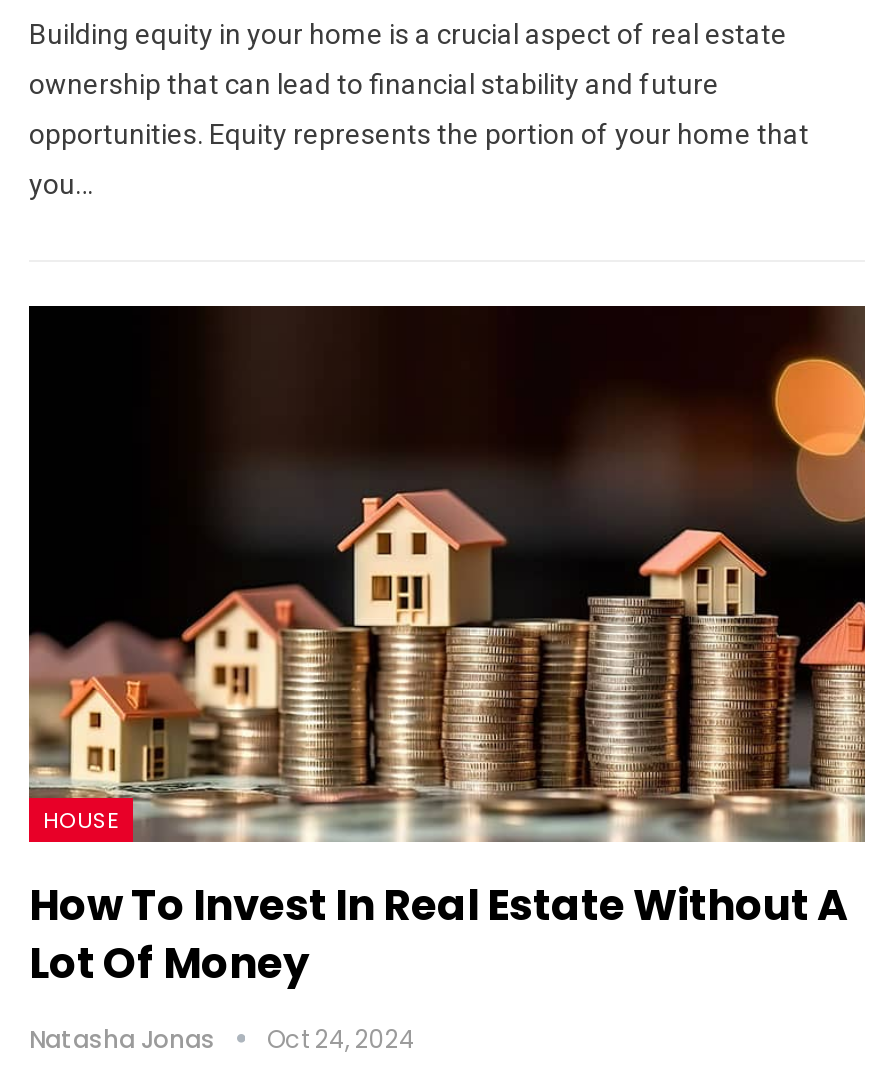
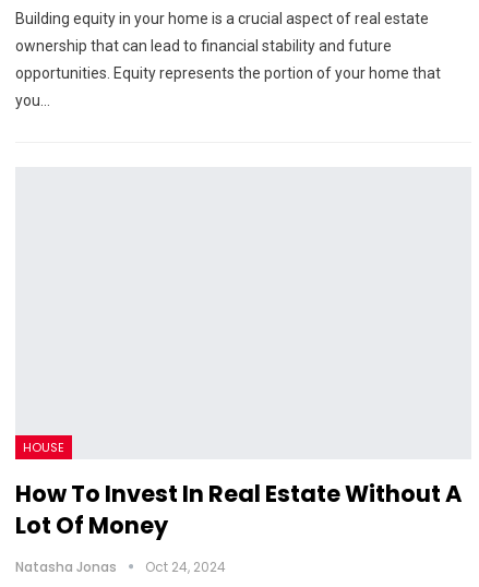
- [image]
